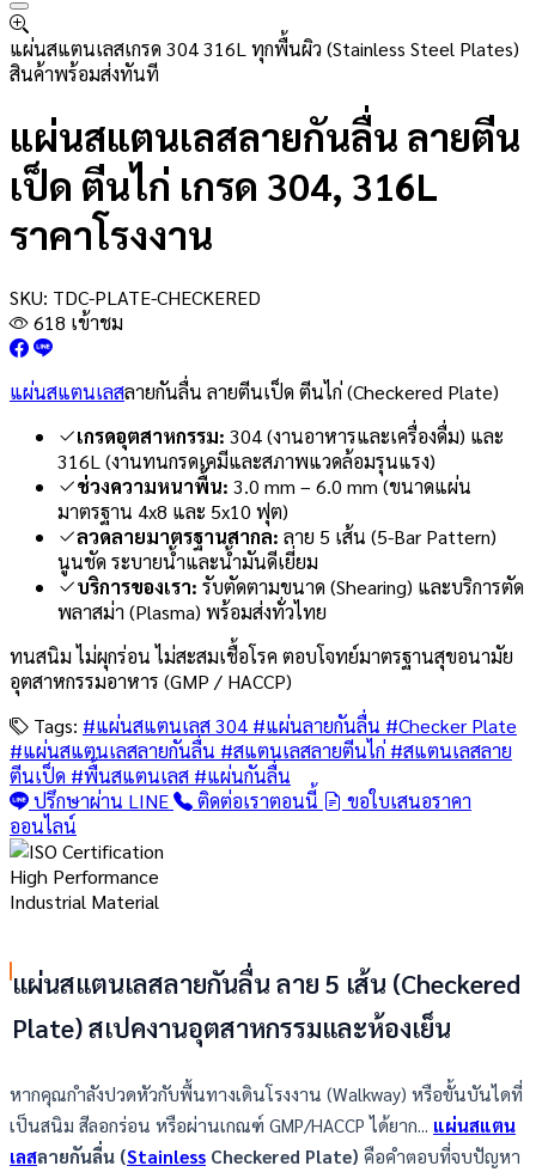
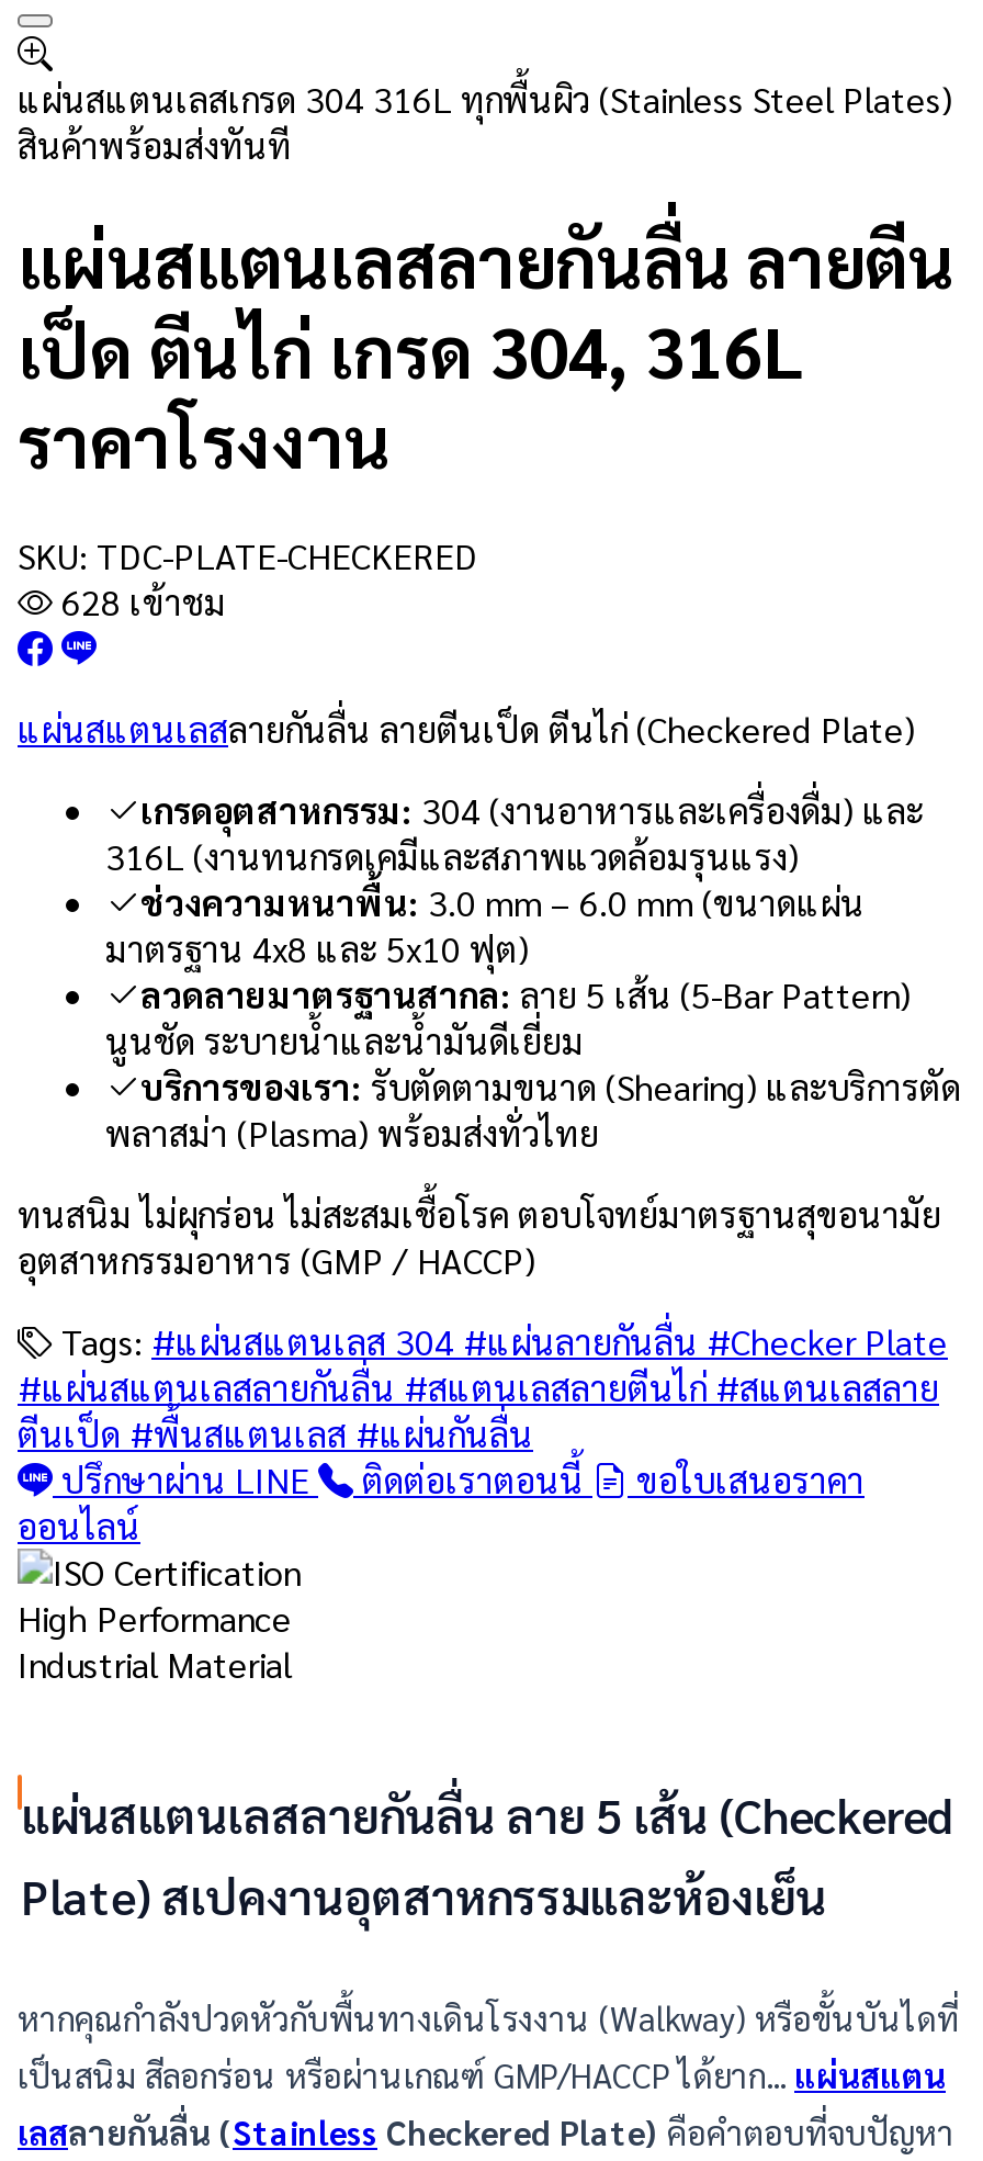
- 618 เข้าชม
+ 628 เข้าชม
